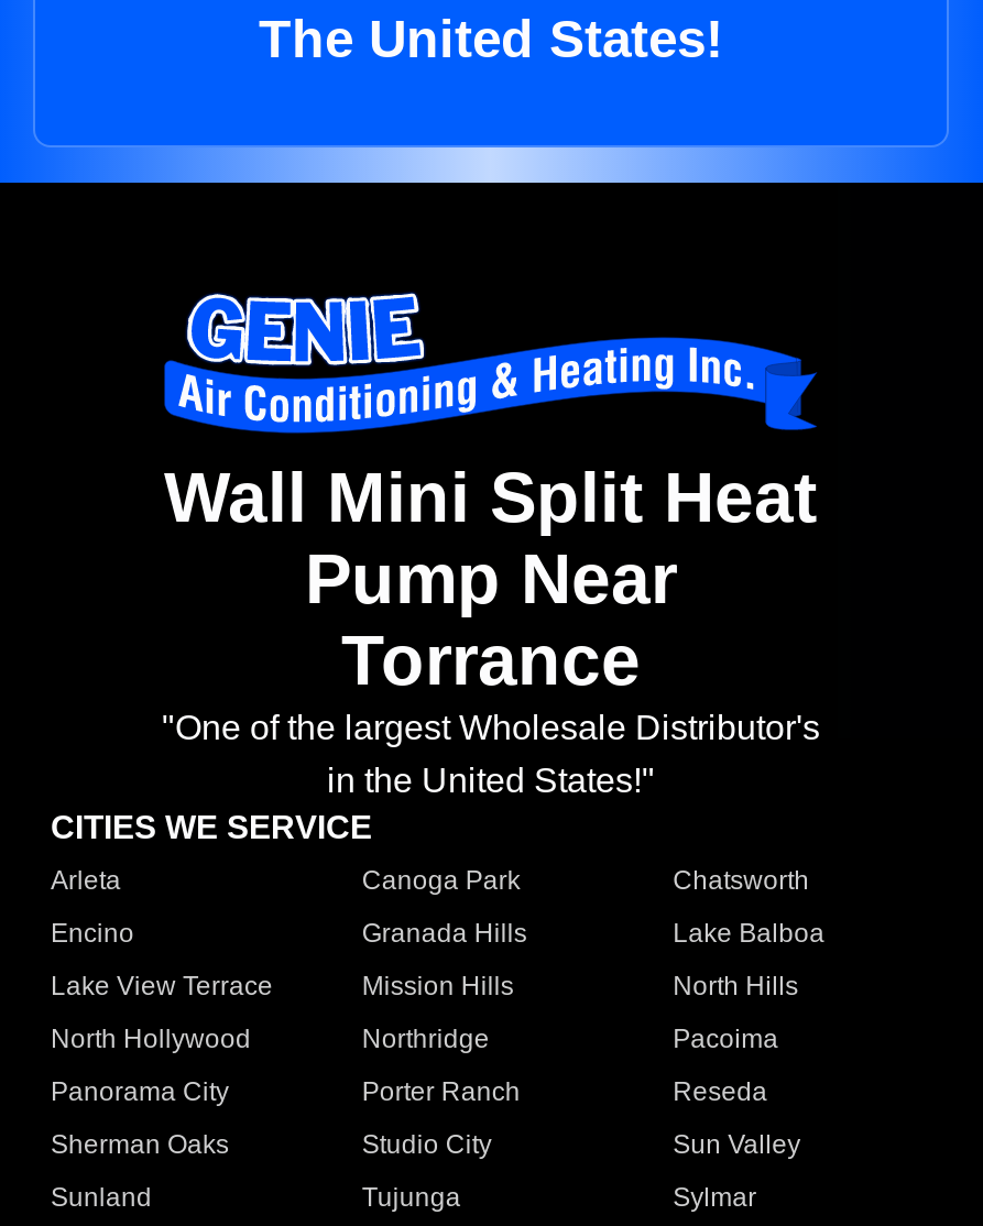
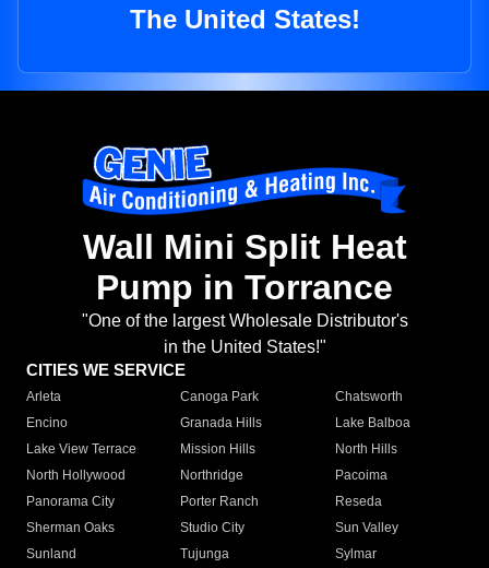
- Pump Near
- Torrance
+ Pump in Torrance
